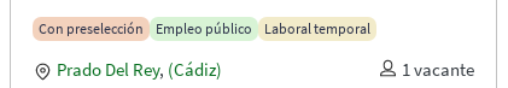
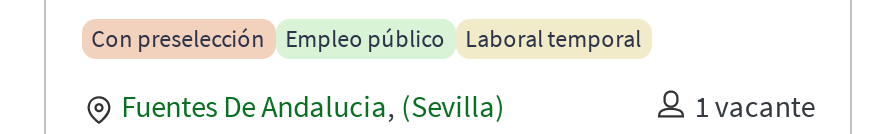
- Prado Del Rey, (Cádiz)
+ Fuentes De Andalucia, (Sevilla)
